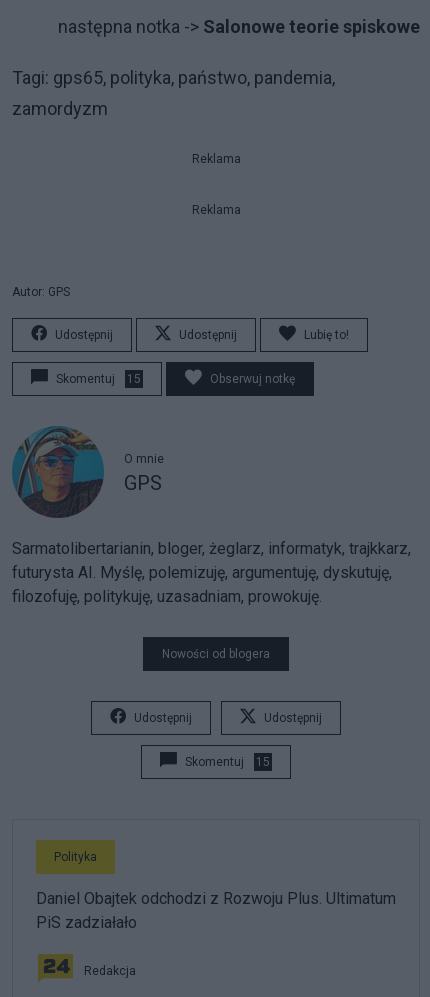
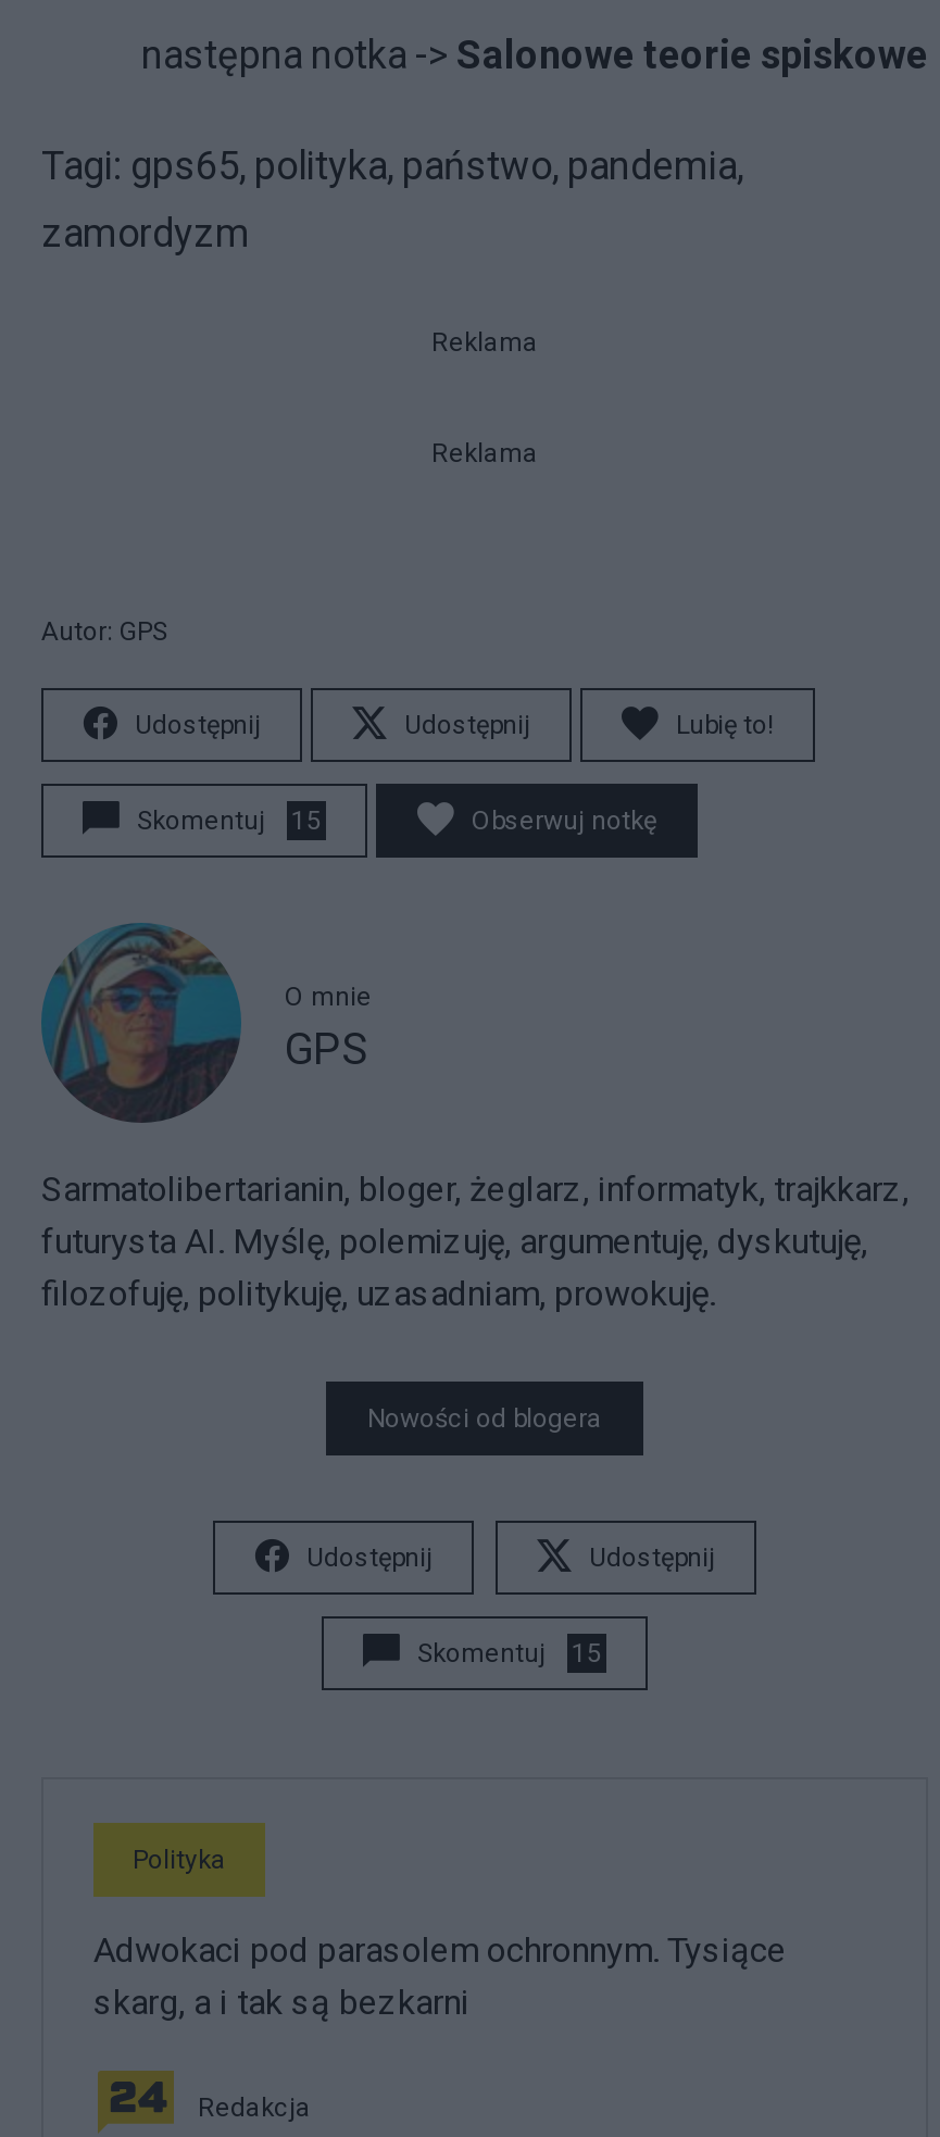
- Daniel Obajtek odchodzi z Rozwoju Plus. Ultimatum
- PiS zadziałało
+ Adwokaci pod parasolem ochronnym. Tysiące
+ skarg, a i tak są bezkarni
